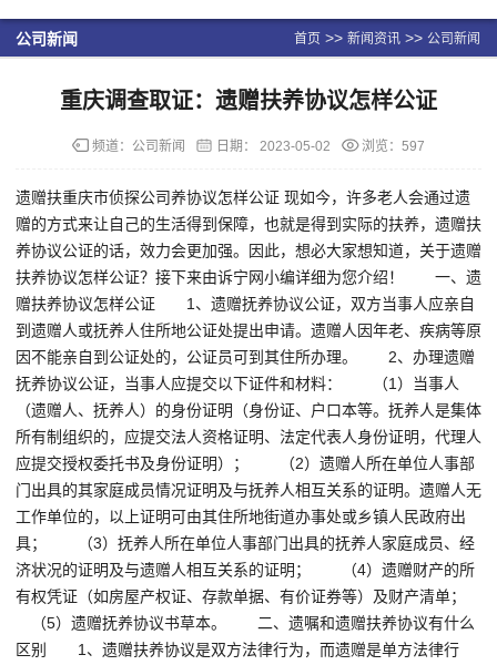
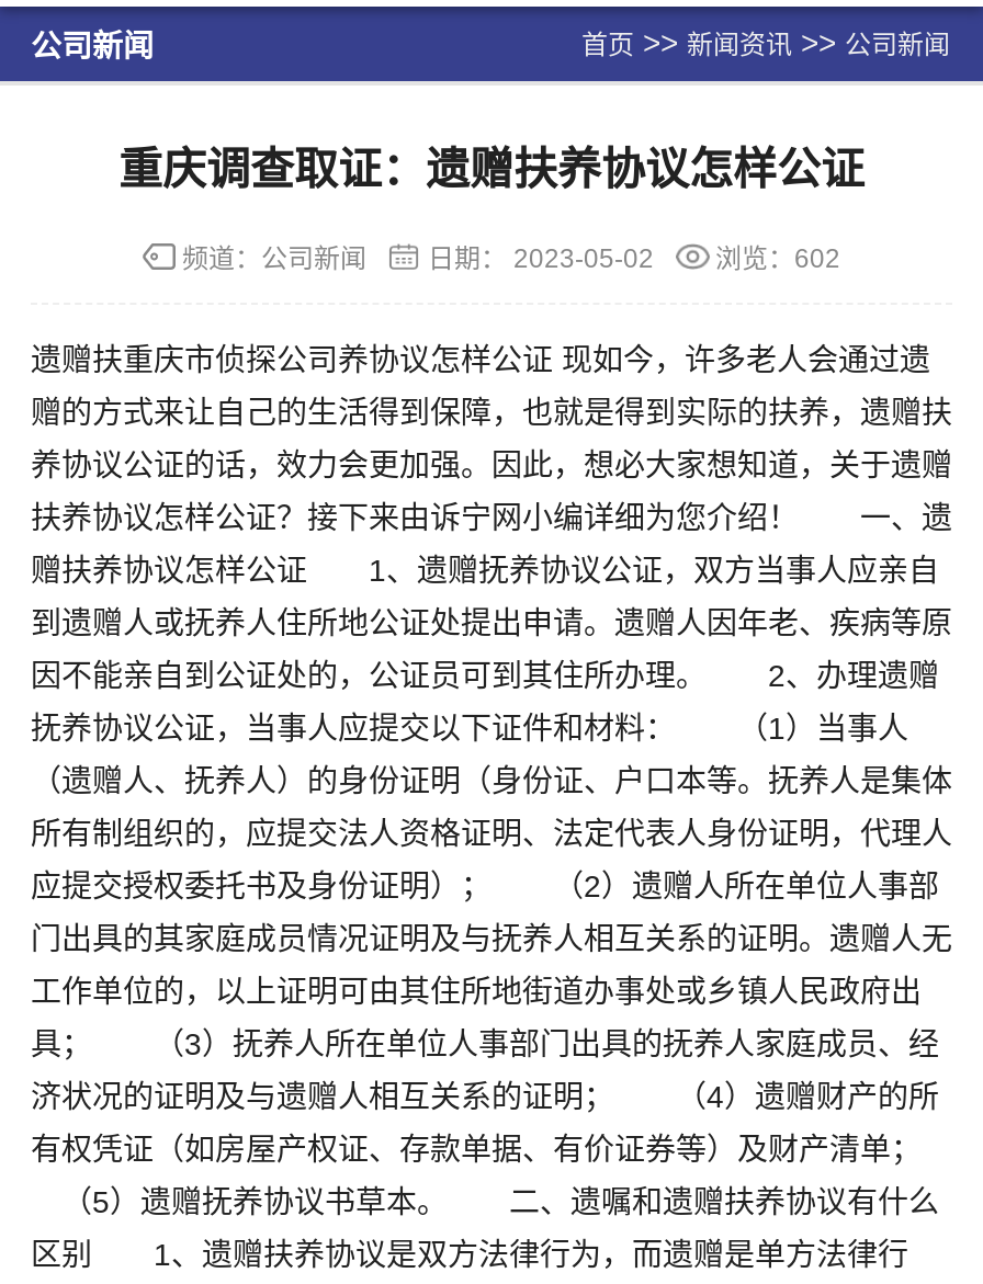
- 频道：公司新闻 日期：2023-05-02 浏览：597
+ 频道：公司新闻 日期：2023-05-02 浏览：602
